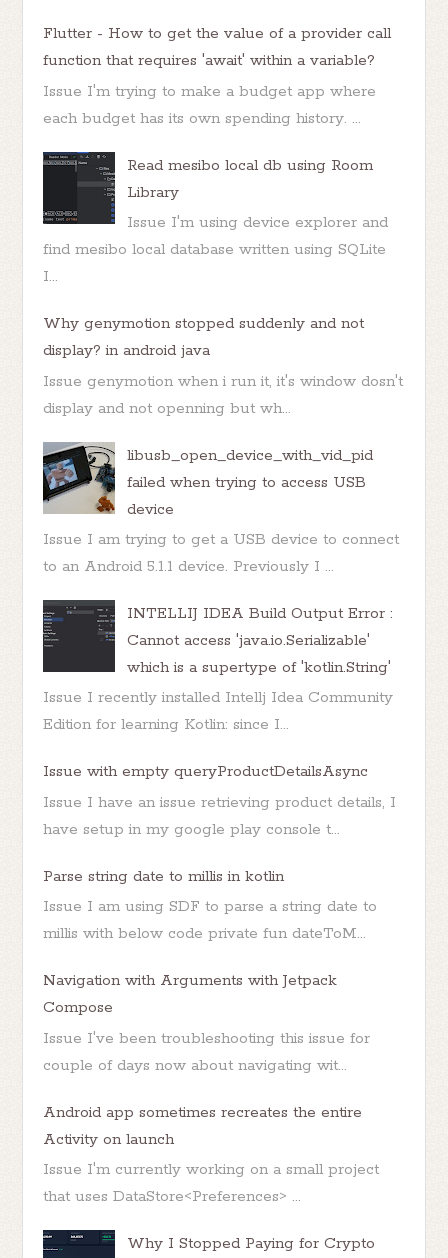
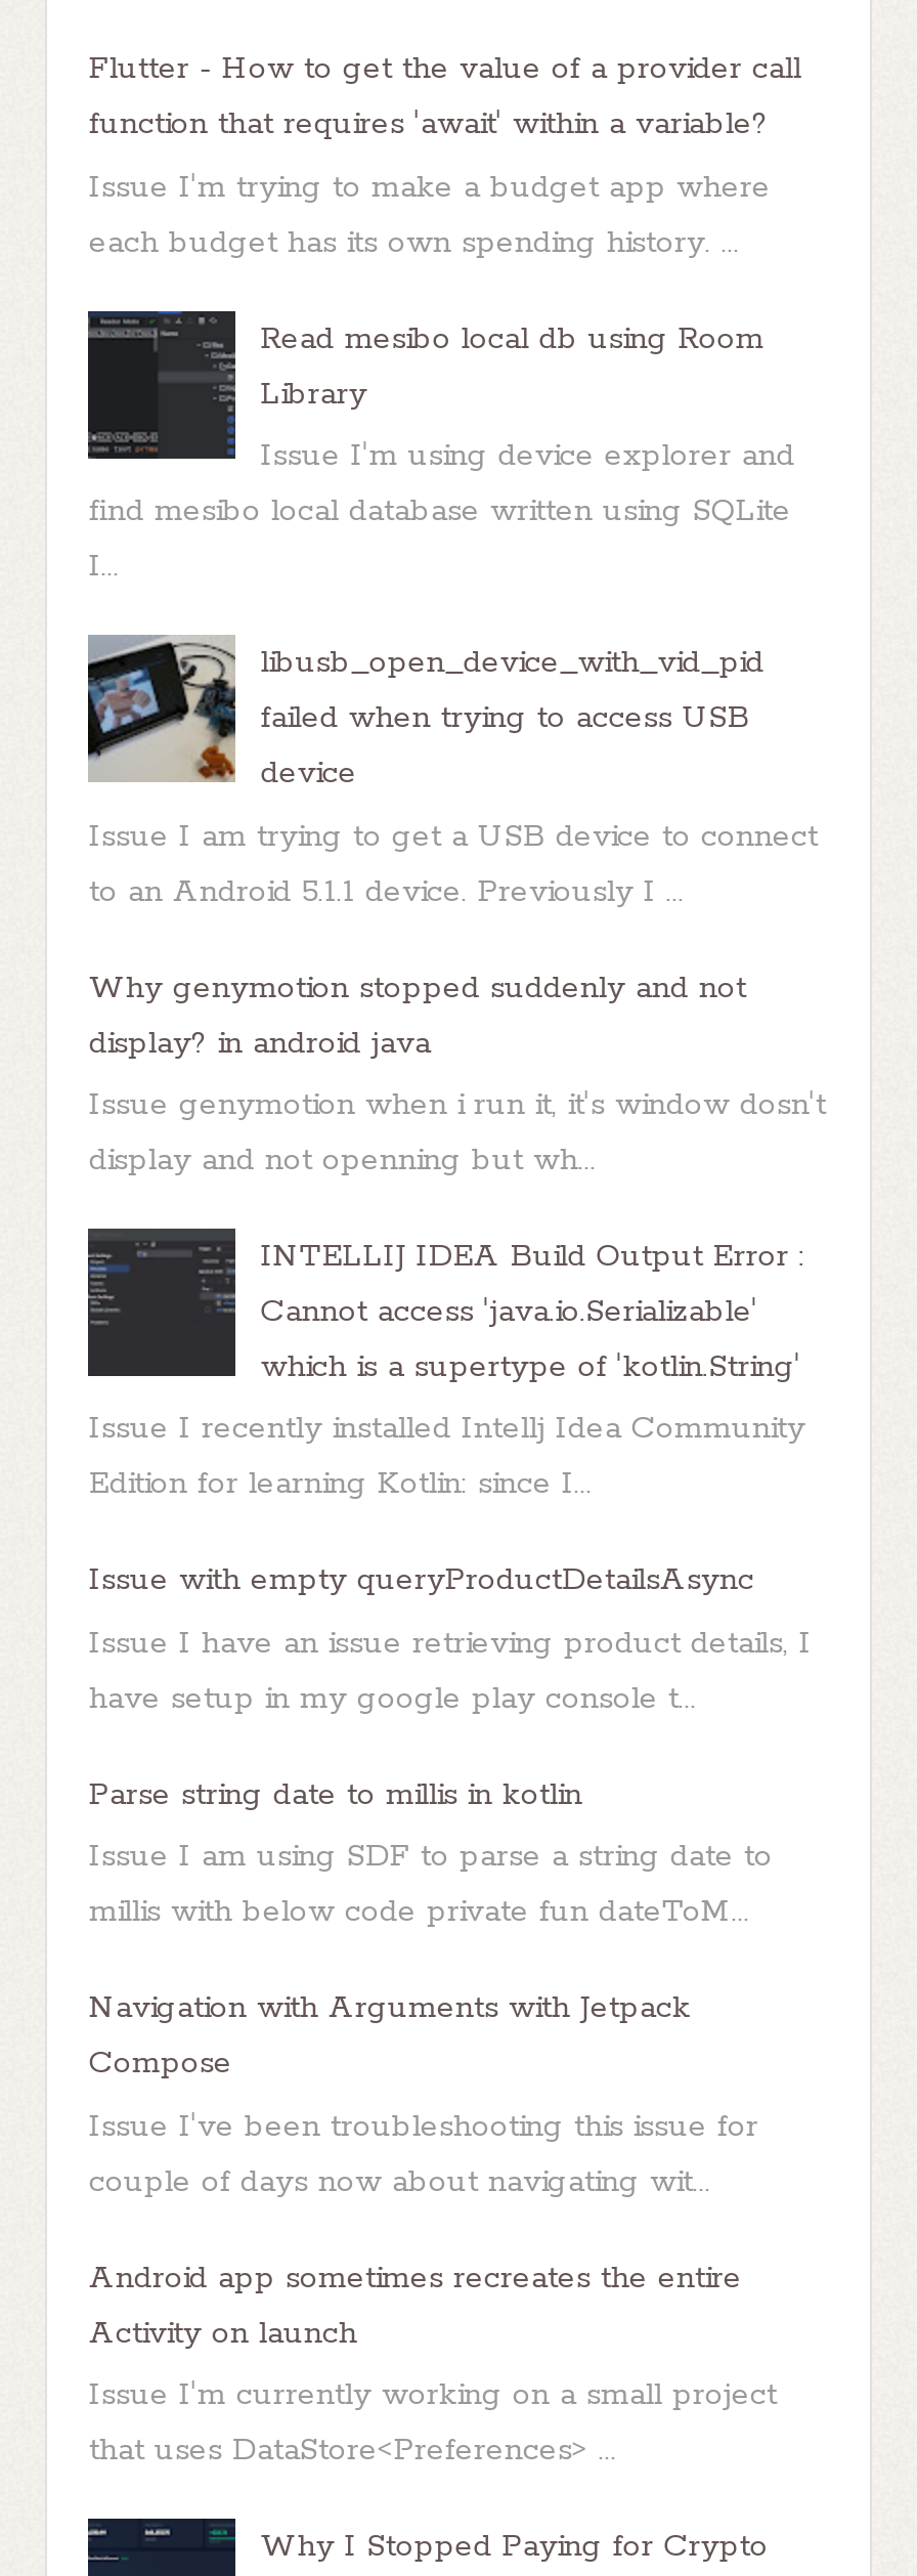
moved down: Why genymotion stopped suddenly and not | display? in android java | Issue genymotion when i run it, it's window dosn't | display and not openning but wh...

moved up: [image] | libusb_open_device_with_vid_pid | failed when trying to access USB | device | Issue I am trying to get a USB device to connect | to an Android 5.1.1 device. Previously I ...
